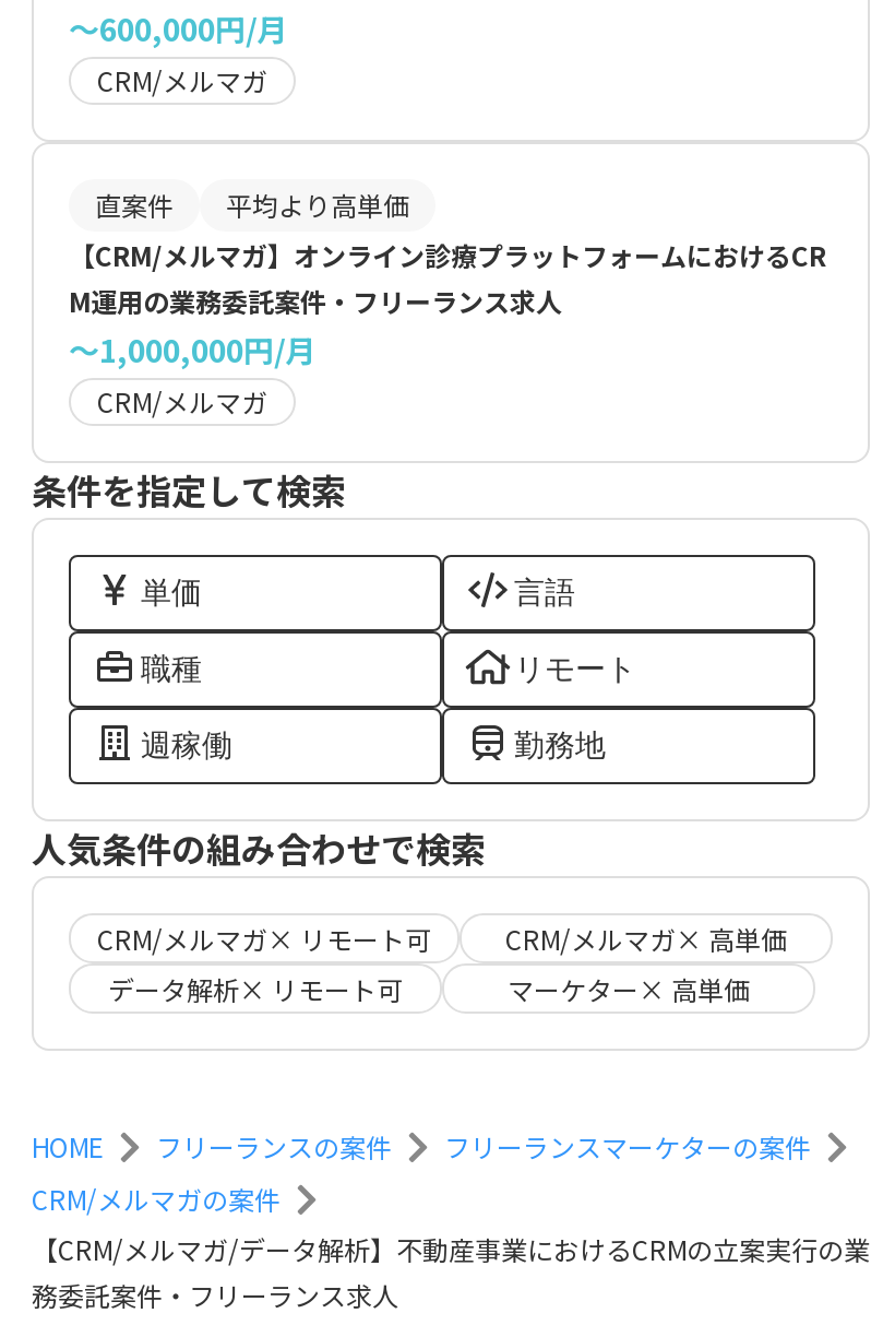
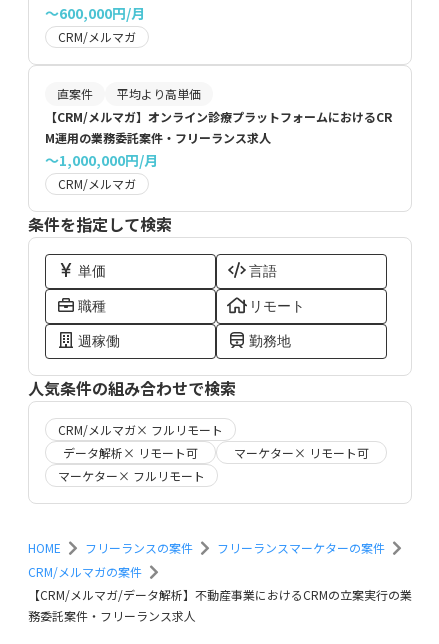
- CRM/メルマガ× リモート可
- CRM/メルマガ× 高単価
+ CRM/メルマガ× フルリモート

- マーケター× 高単価
+ マーケター× リモート可
+ マーケター× フルリモート
